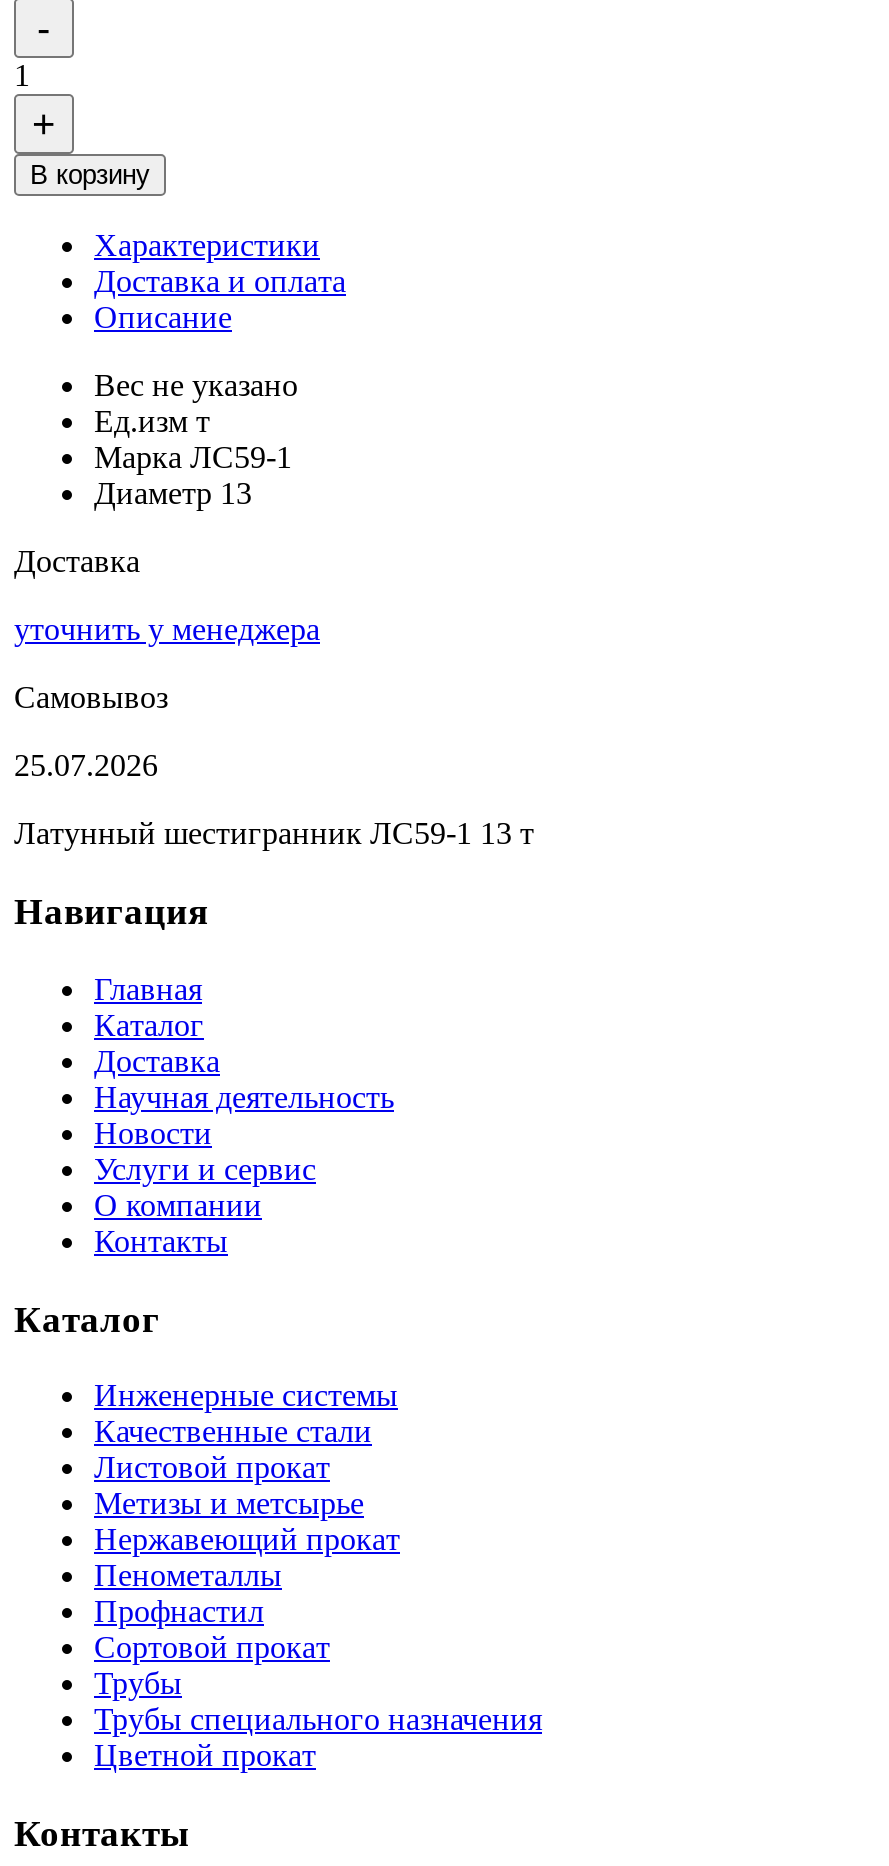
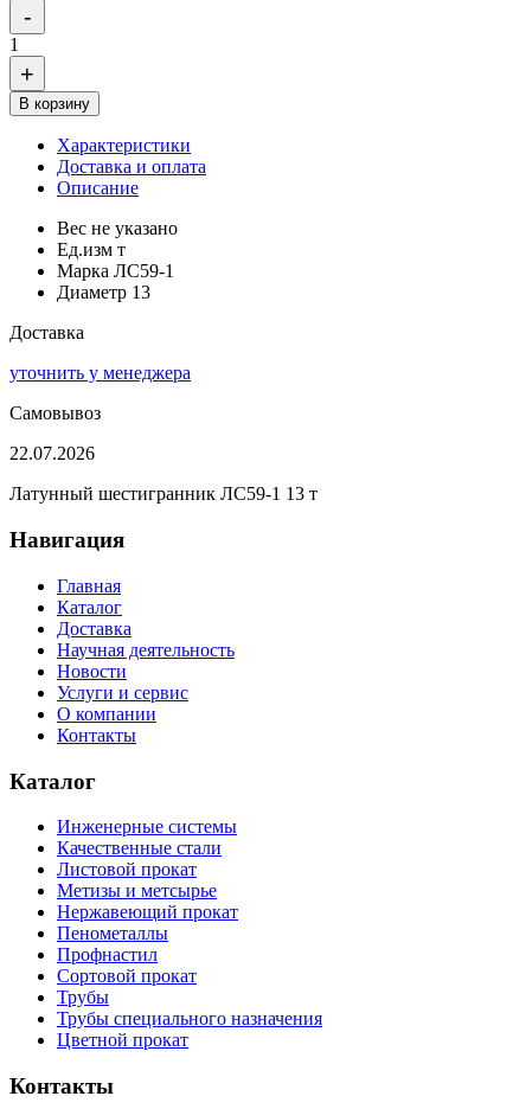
- 25.07.2026
+ 22.07.2026
